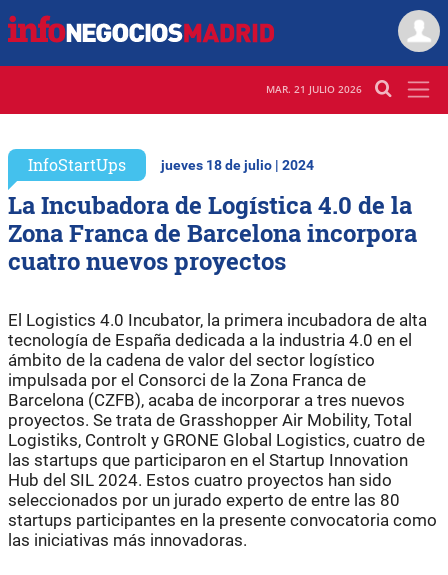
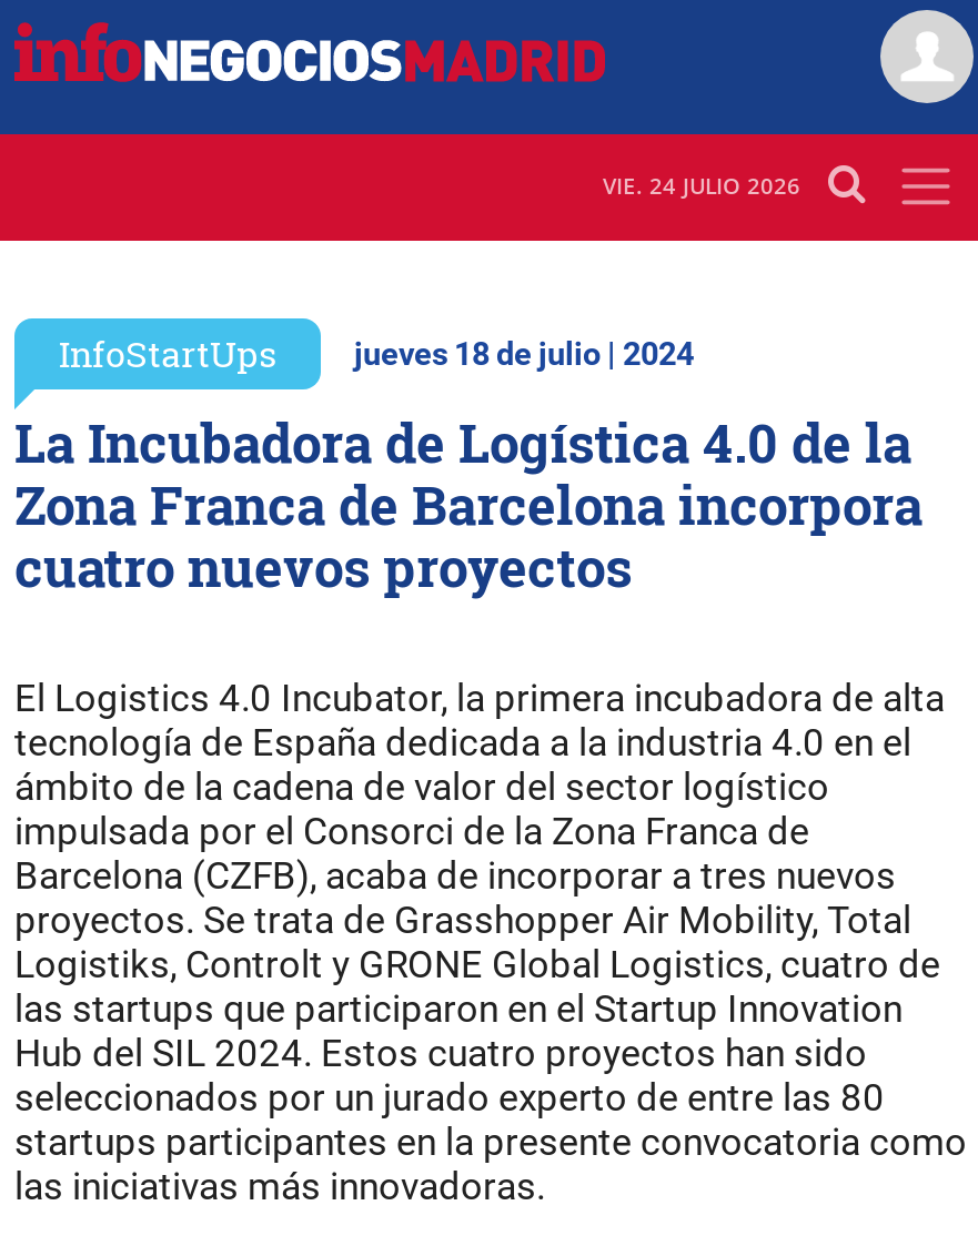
- MAR. 21 JULIO 2026
+ VIE. 24 JULIO 2026
